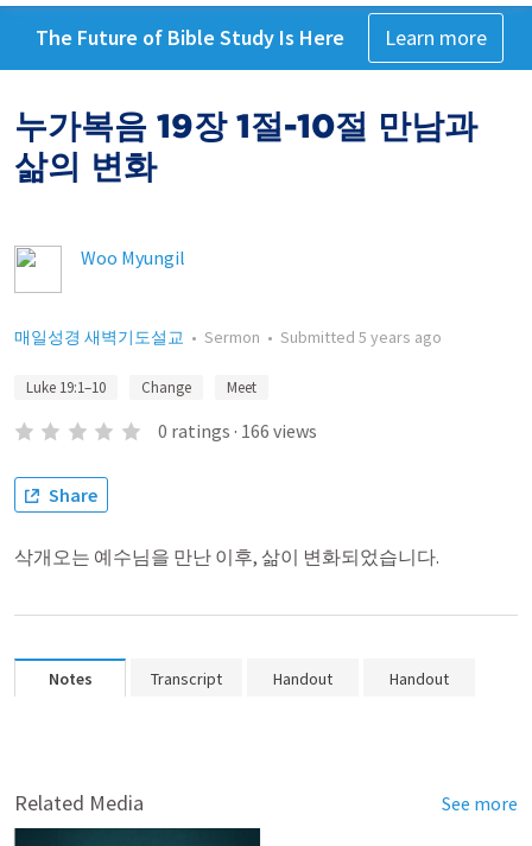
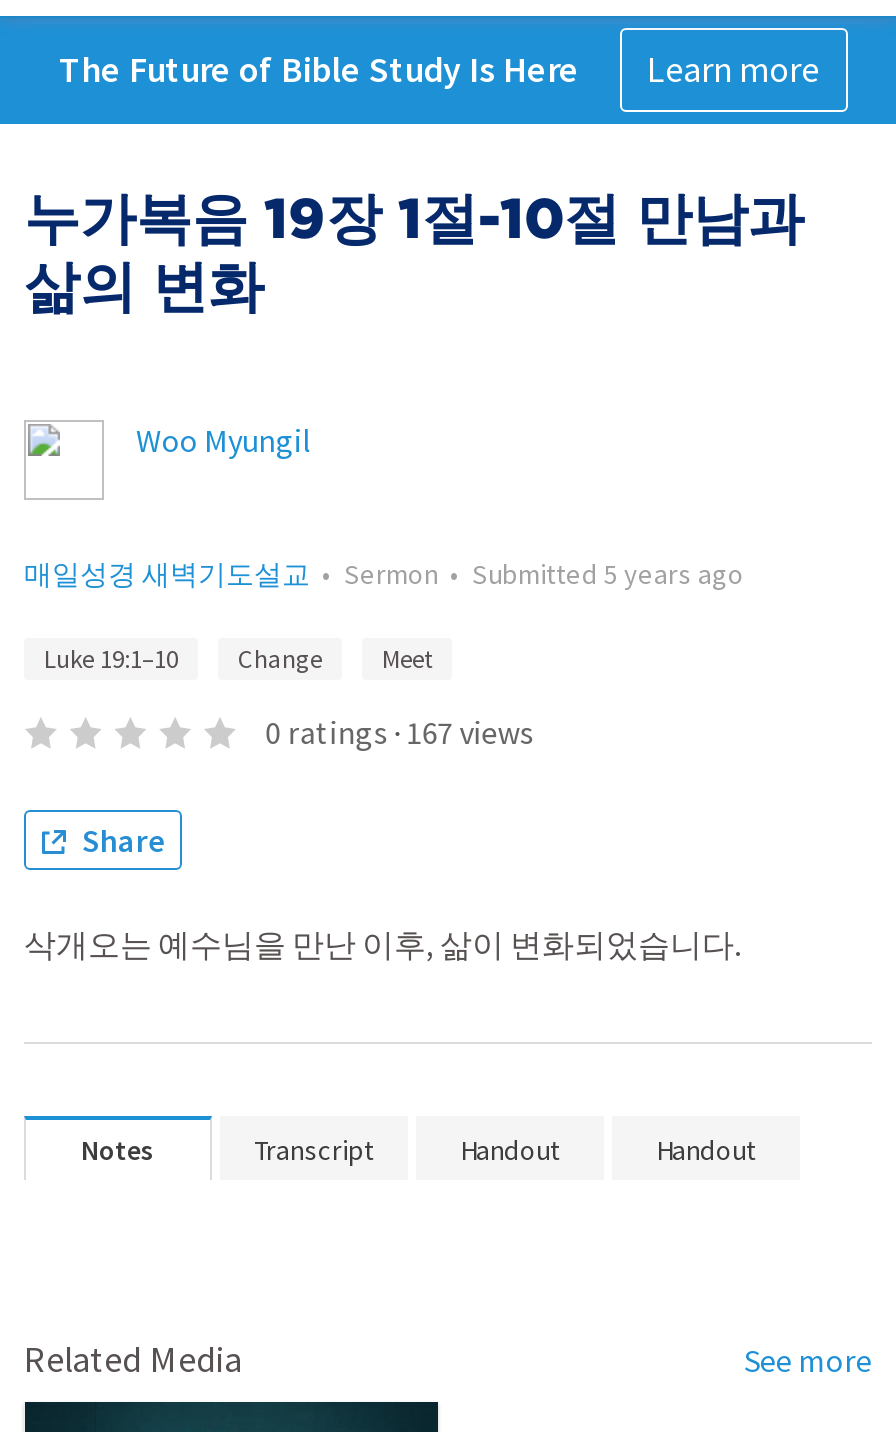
- 0 ratings · 166 views
+ 0 ratings · 167 views
